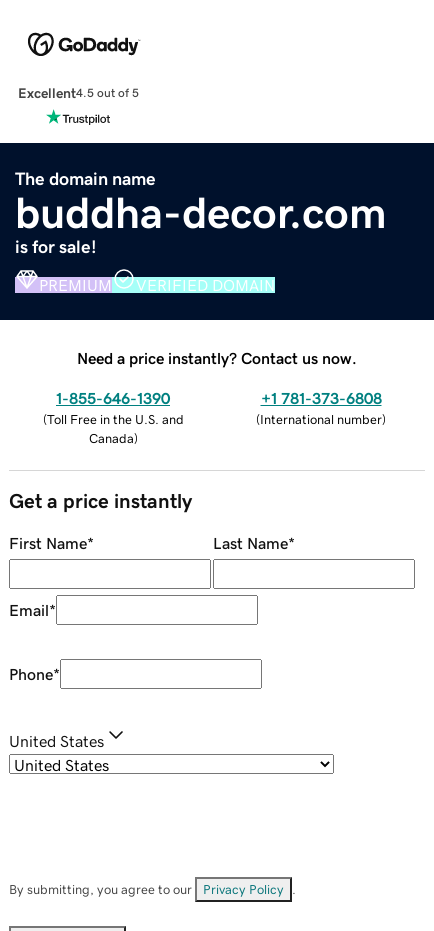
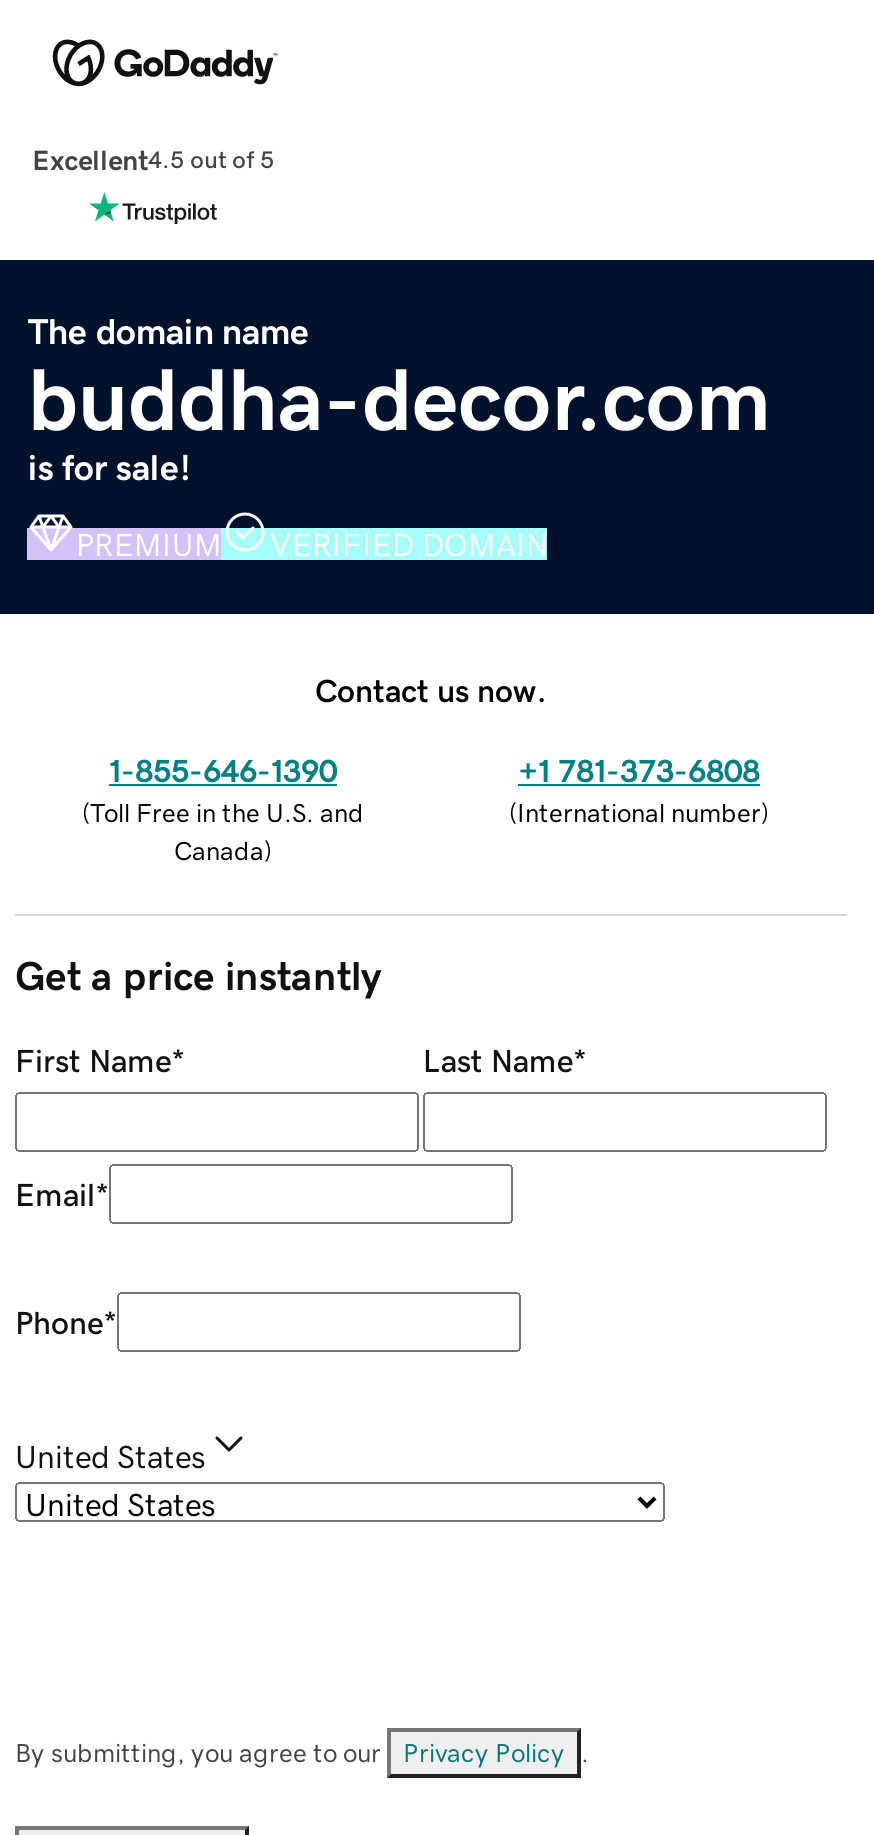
- Need a price instantly? Contact us now.
+ Contact us now.
